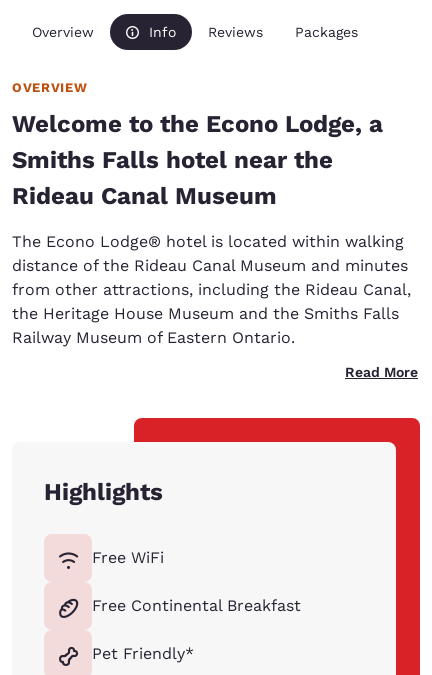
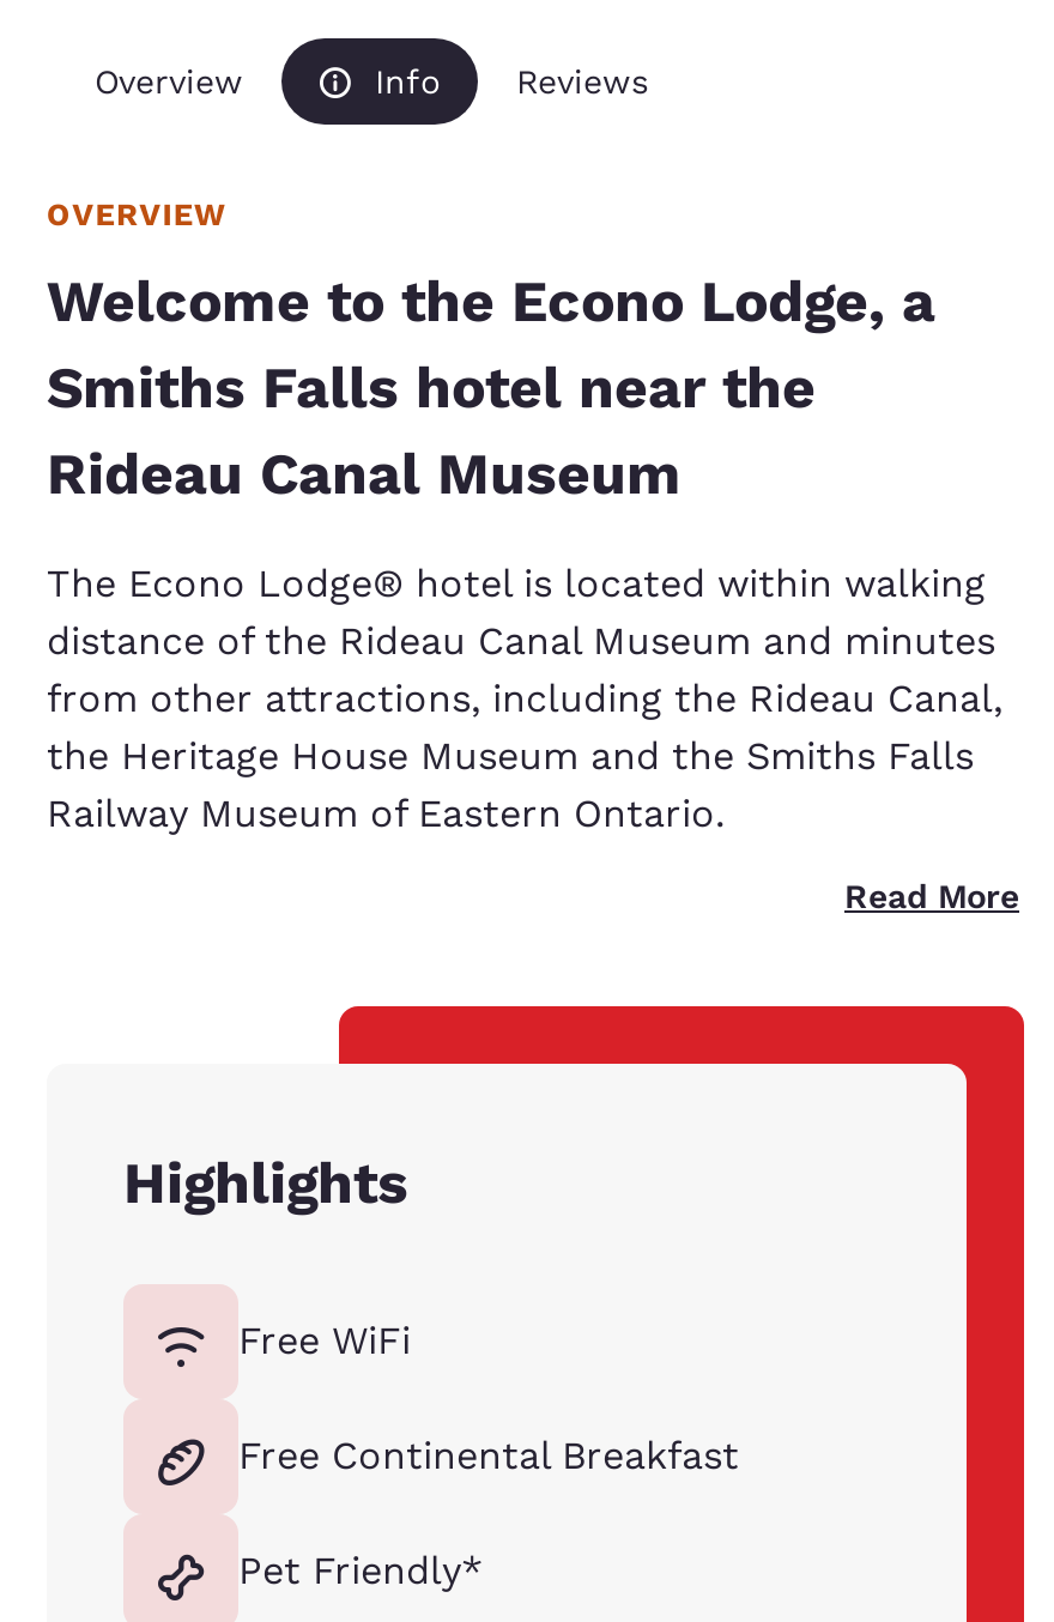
- Packages
